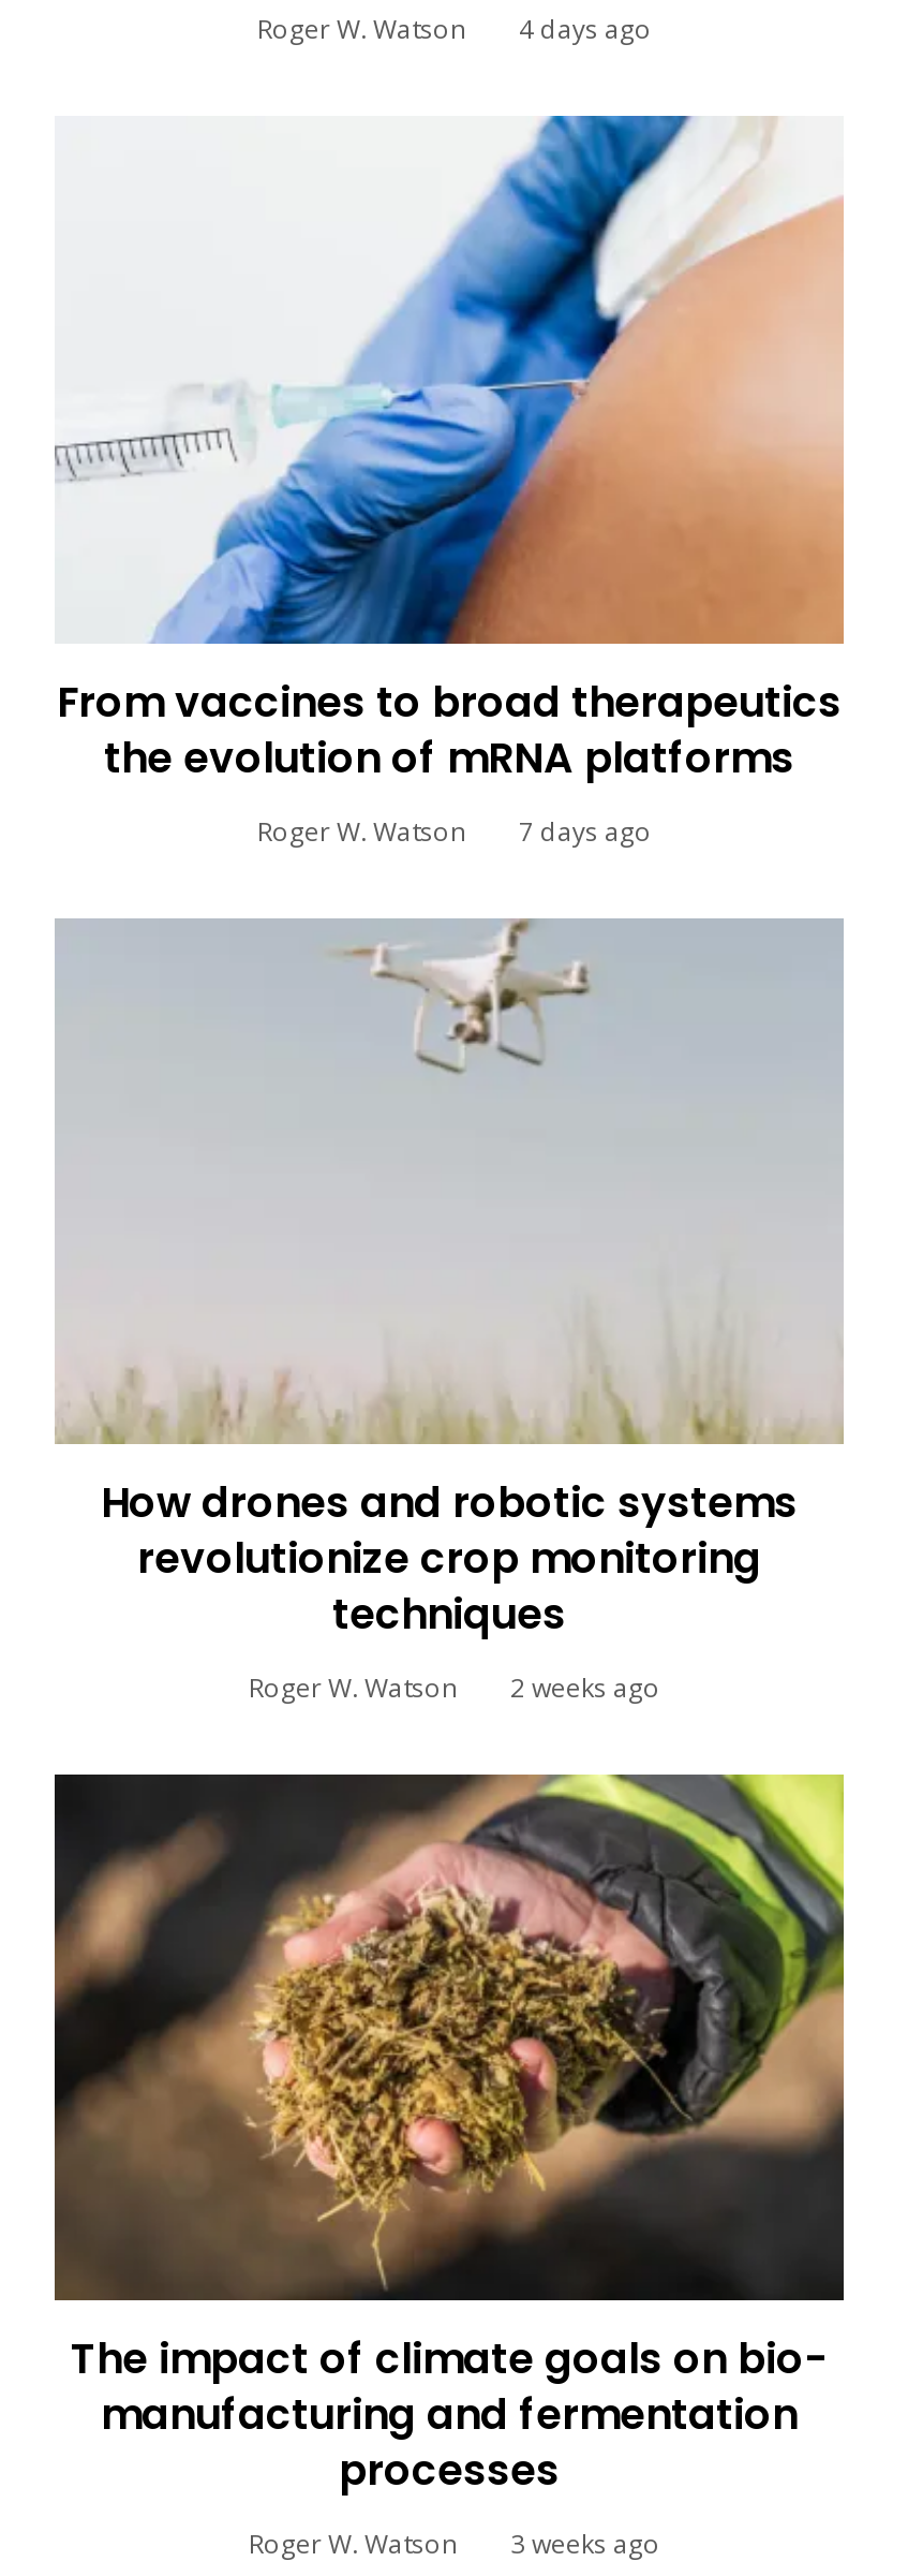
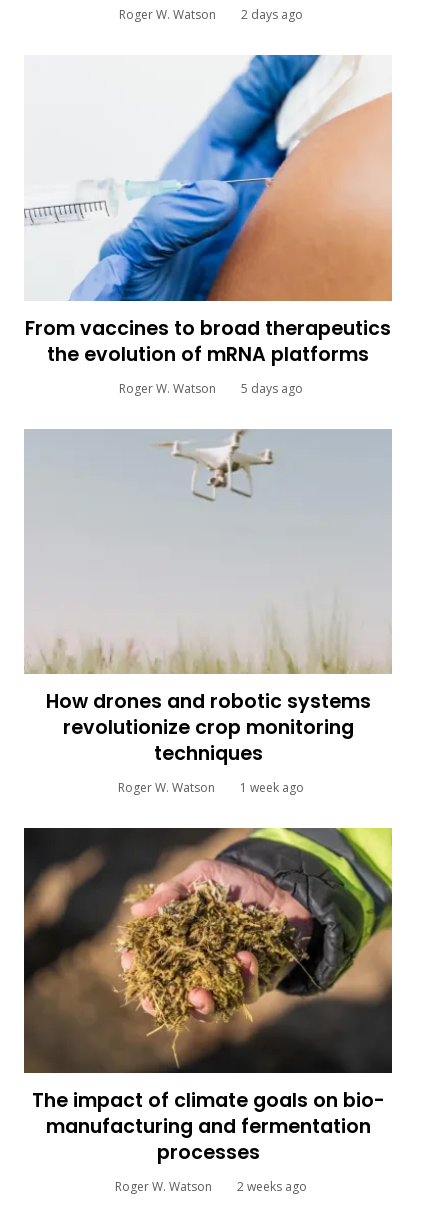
- Roger W. Watson 4 days ago
+ Roger W. Watson 2 days ago

- Roger W. Watson 7 days ago
+ Roger W. Watson 5 days ago

- Roger W. Watson 2 weeks ago
+ Roger W. Watson 1 week ago

- Roger W. Watson 3 weeks ago
+ Roger W. Watson 2 weeks ago
